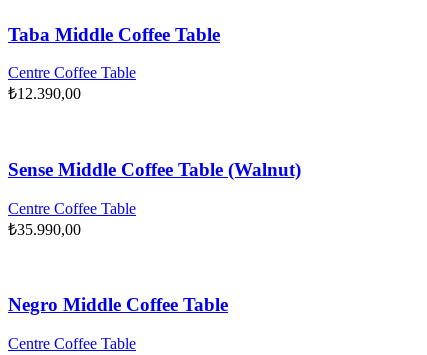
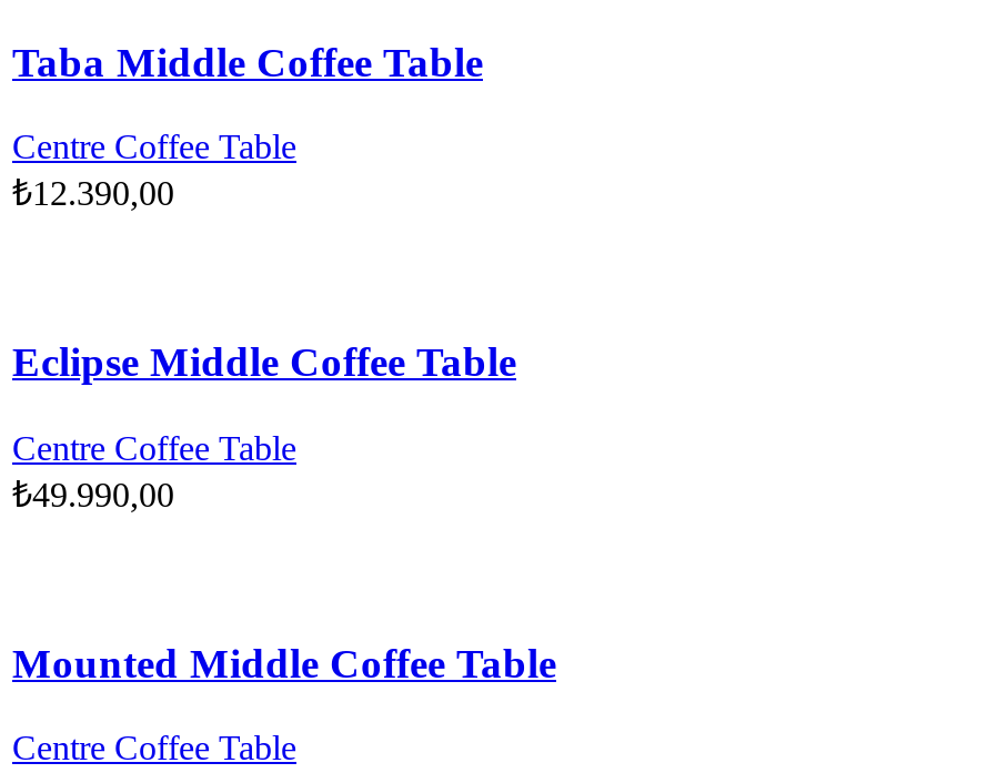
- Sense Middle Coffee Table (Walnut)
+ Eclipse Middle Coffee Table

- ₺35.990,00
+ ₺49.990,00

- Negro Middle Coffee Table
+ Mounted Middle Coffee Table
